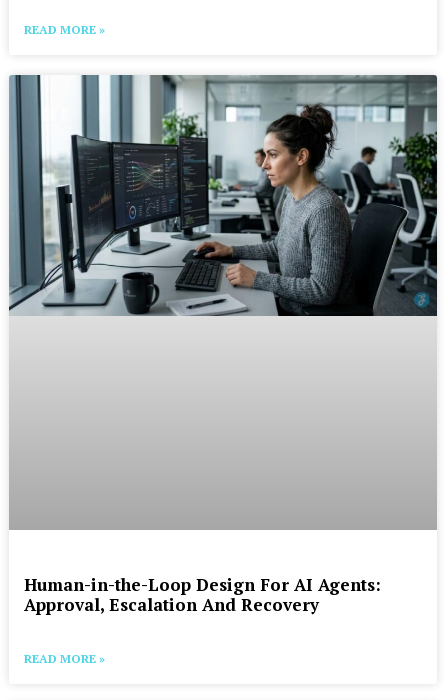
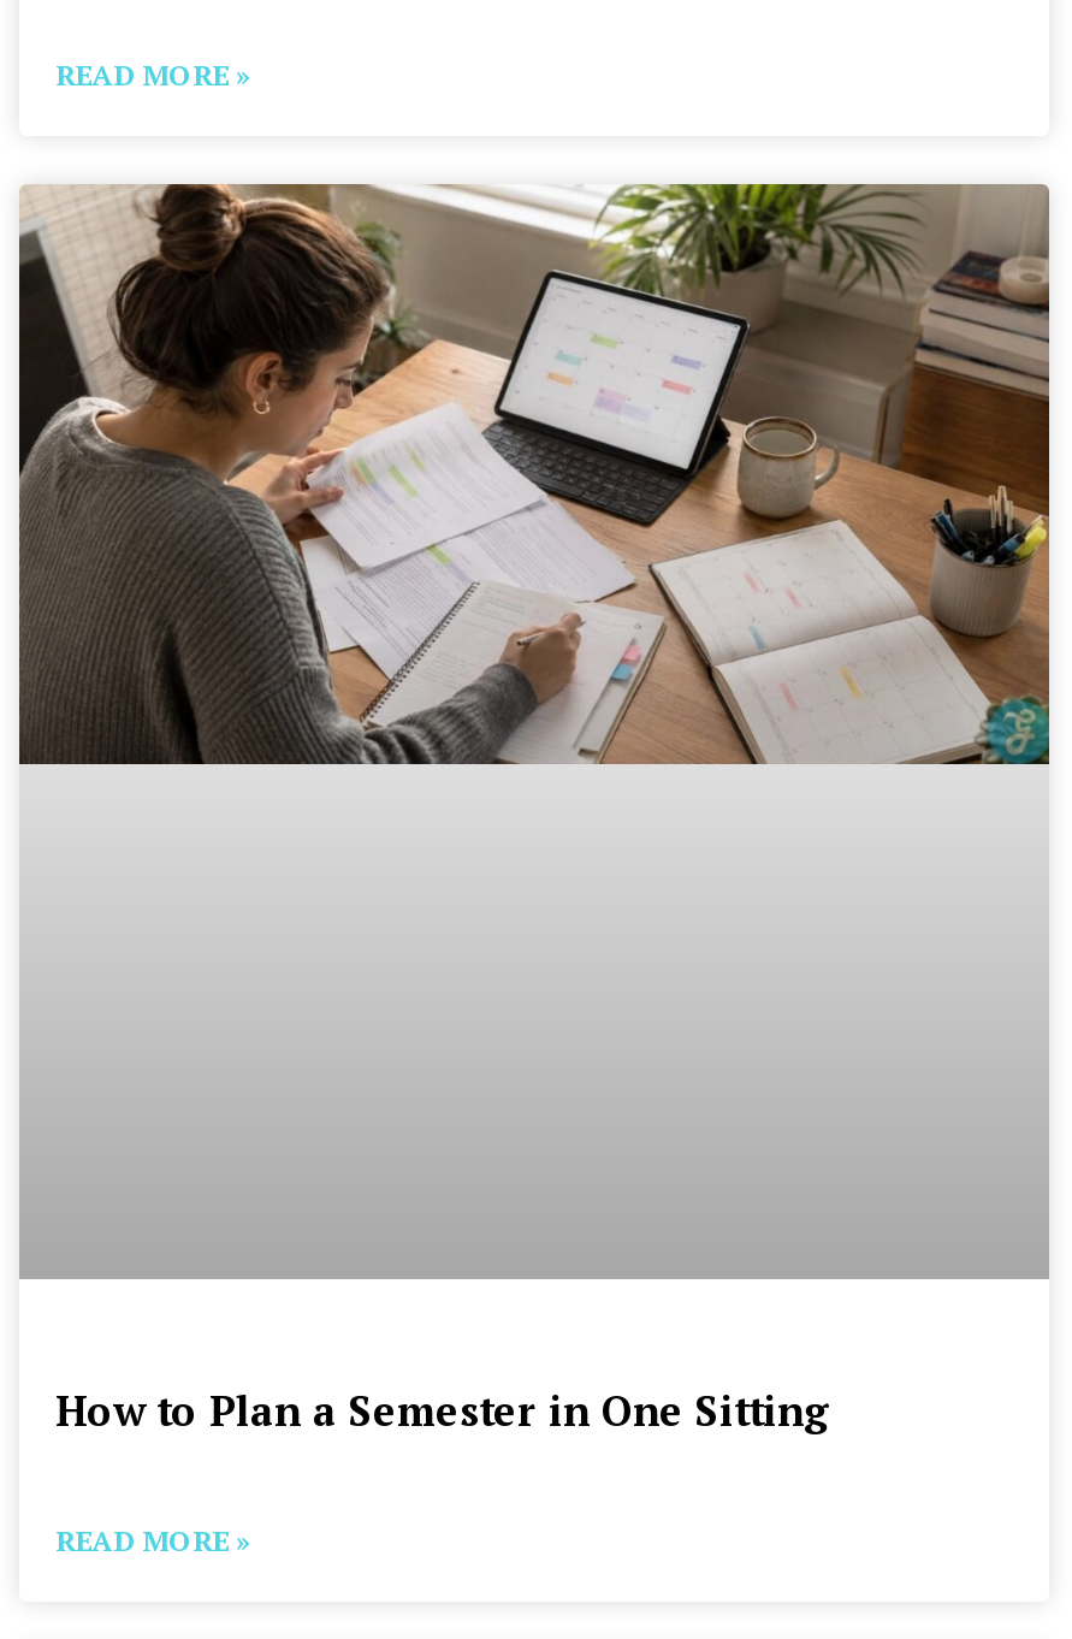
- [image]
+ [image]

- Human-in-the-Loop Design For AI Agents:
- Approval, Escalation And Recovery
+ How to Plan a Semester in One Sitting
